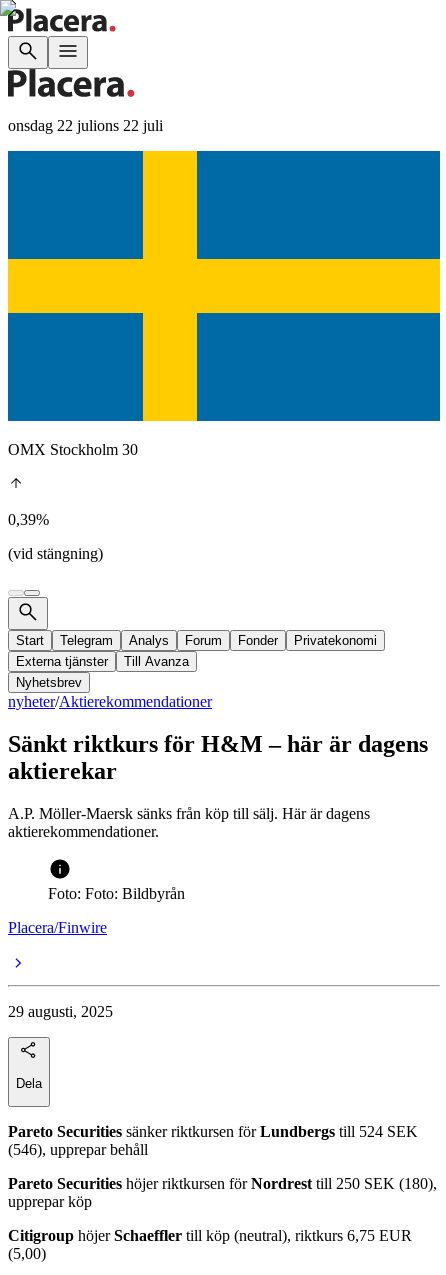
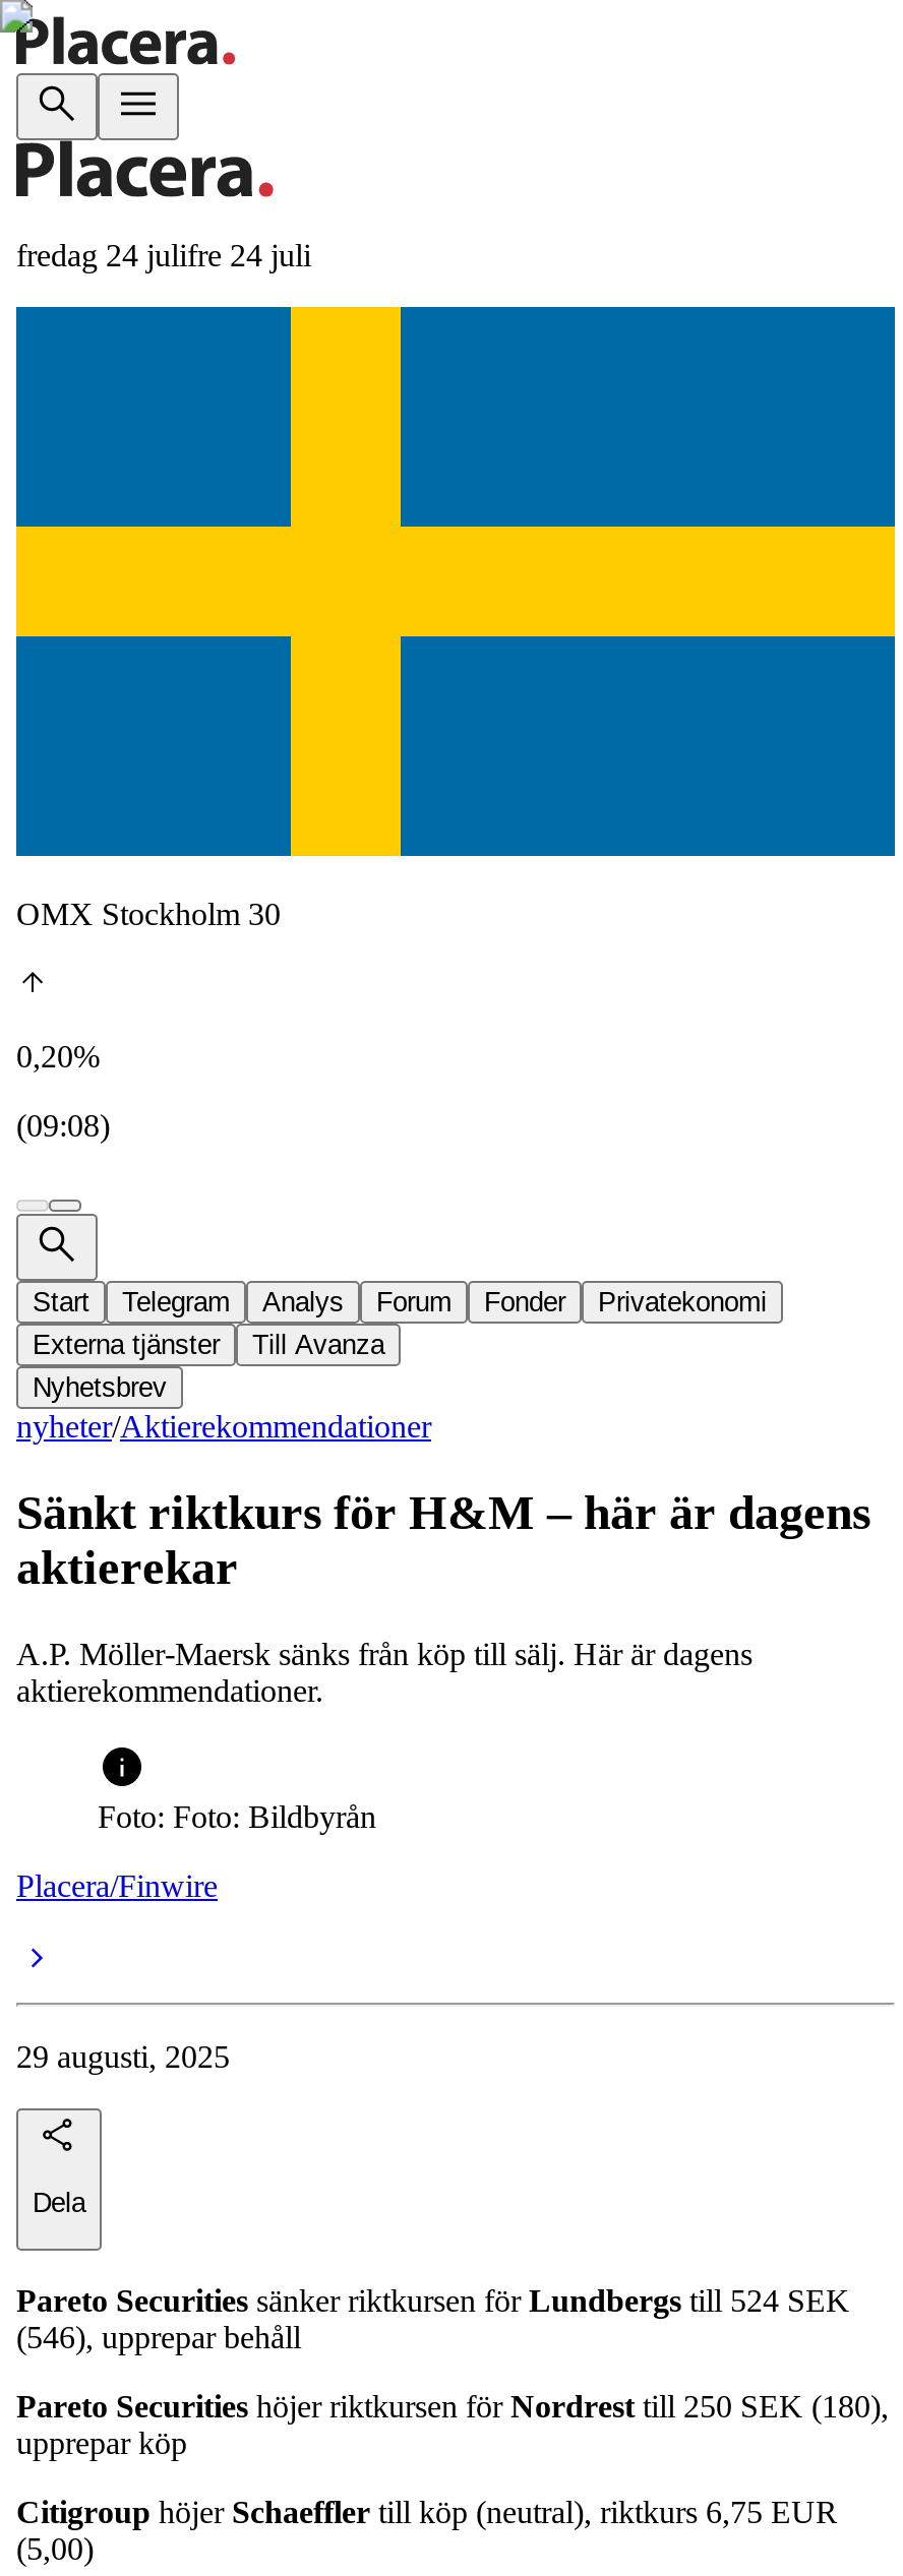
- onsdag 22 julions 22 juli
+ fredag 24 julifre 24 juli

- 0,39%
+ 0,20%

- (vid stängning)
+ (09:08)
